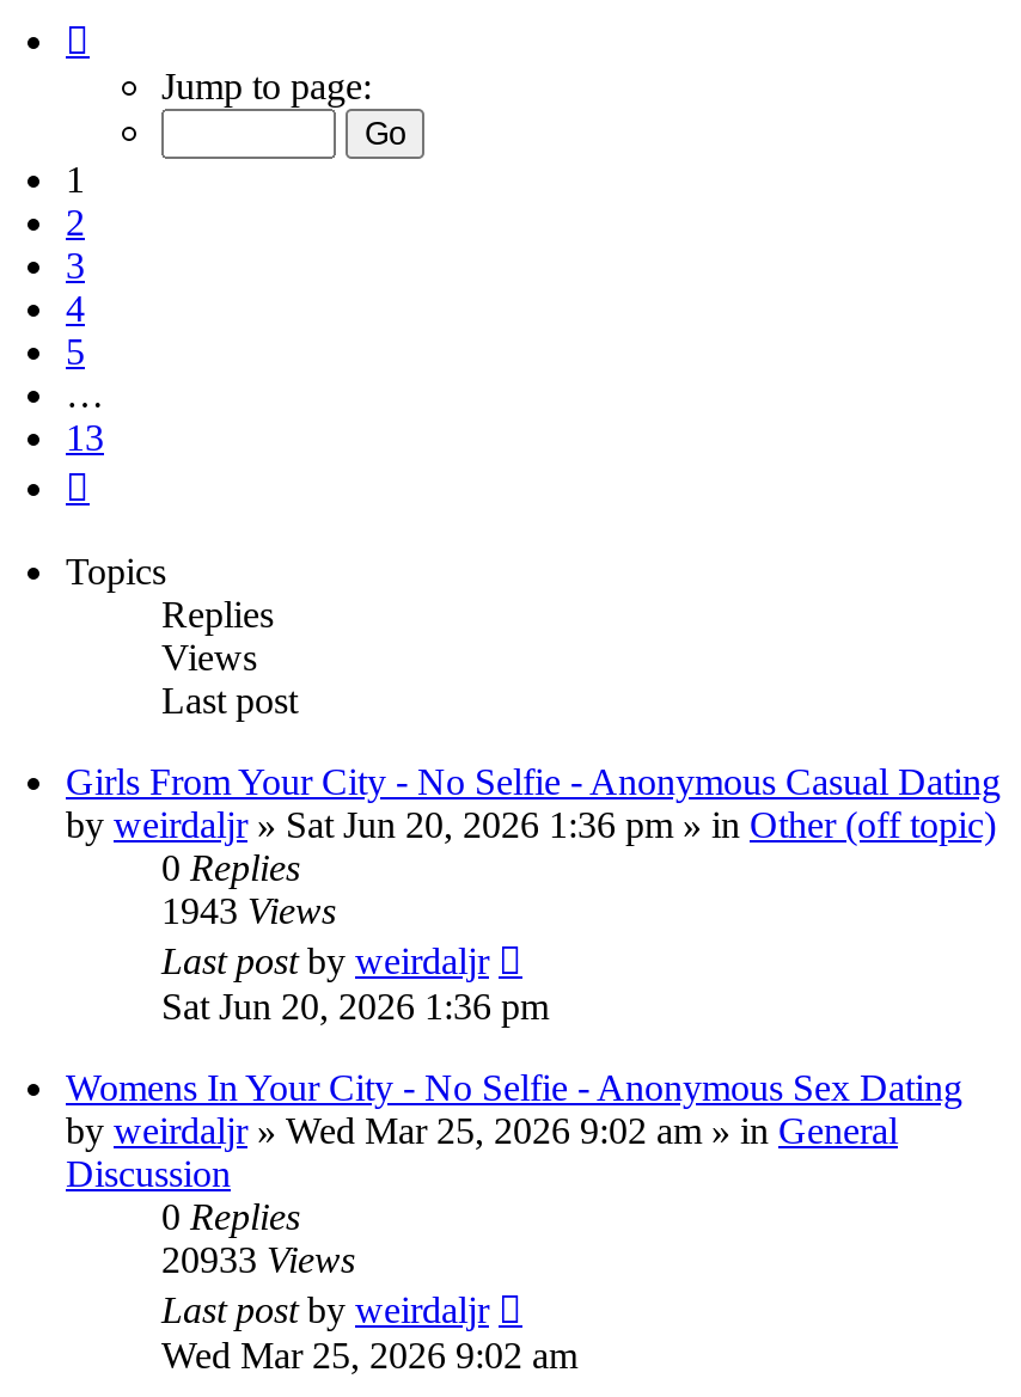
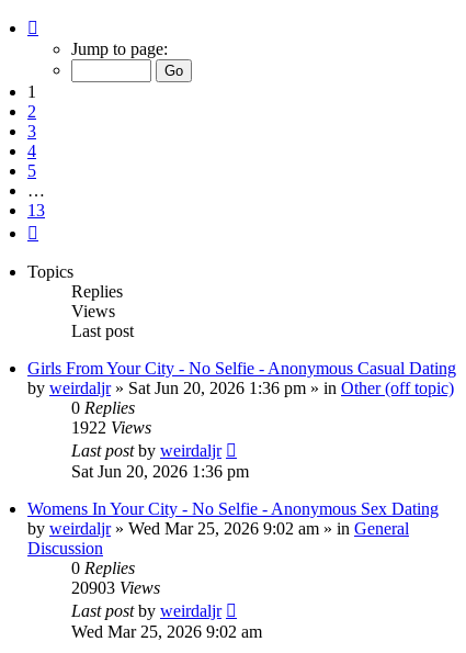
- 1943 Views
+ 1922 Views

- 20933 Views
+ 20903 Views
